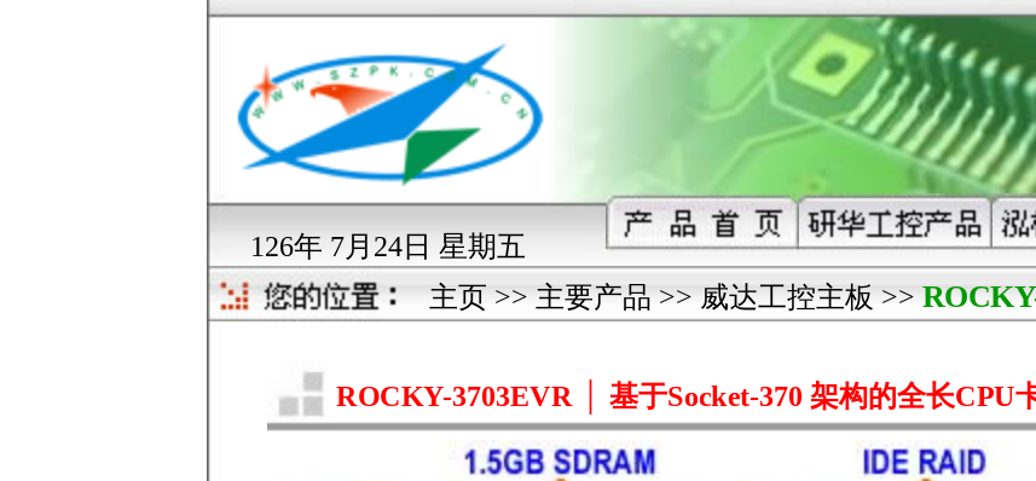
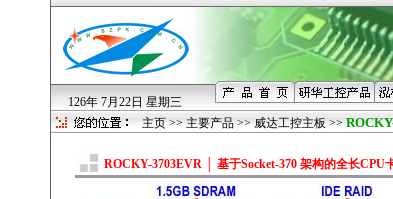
- 126年 7月24日 星期五
+ 126年 7月22日 星期三
